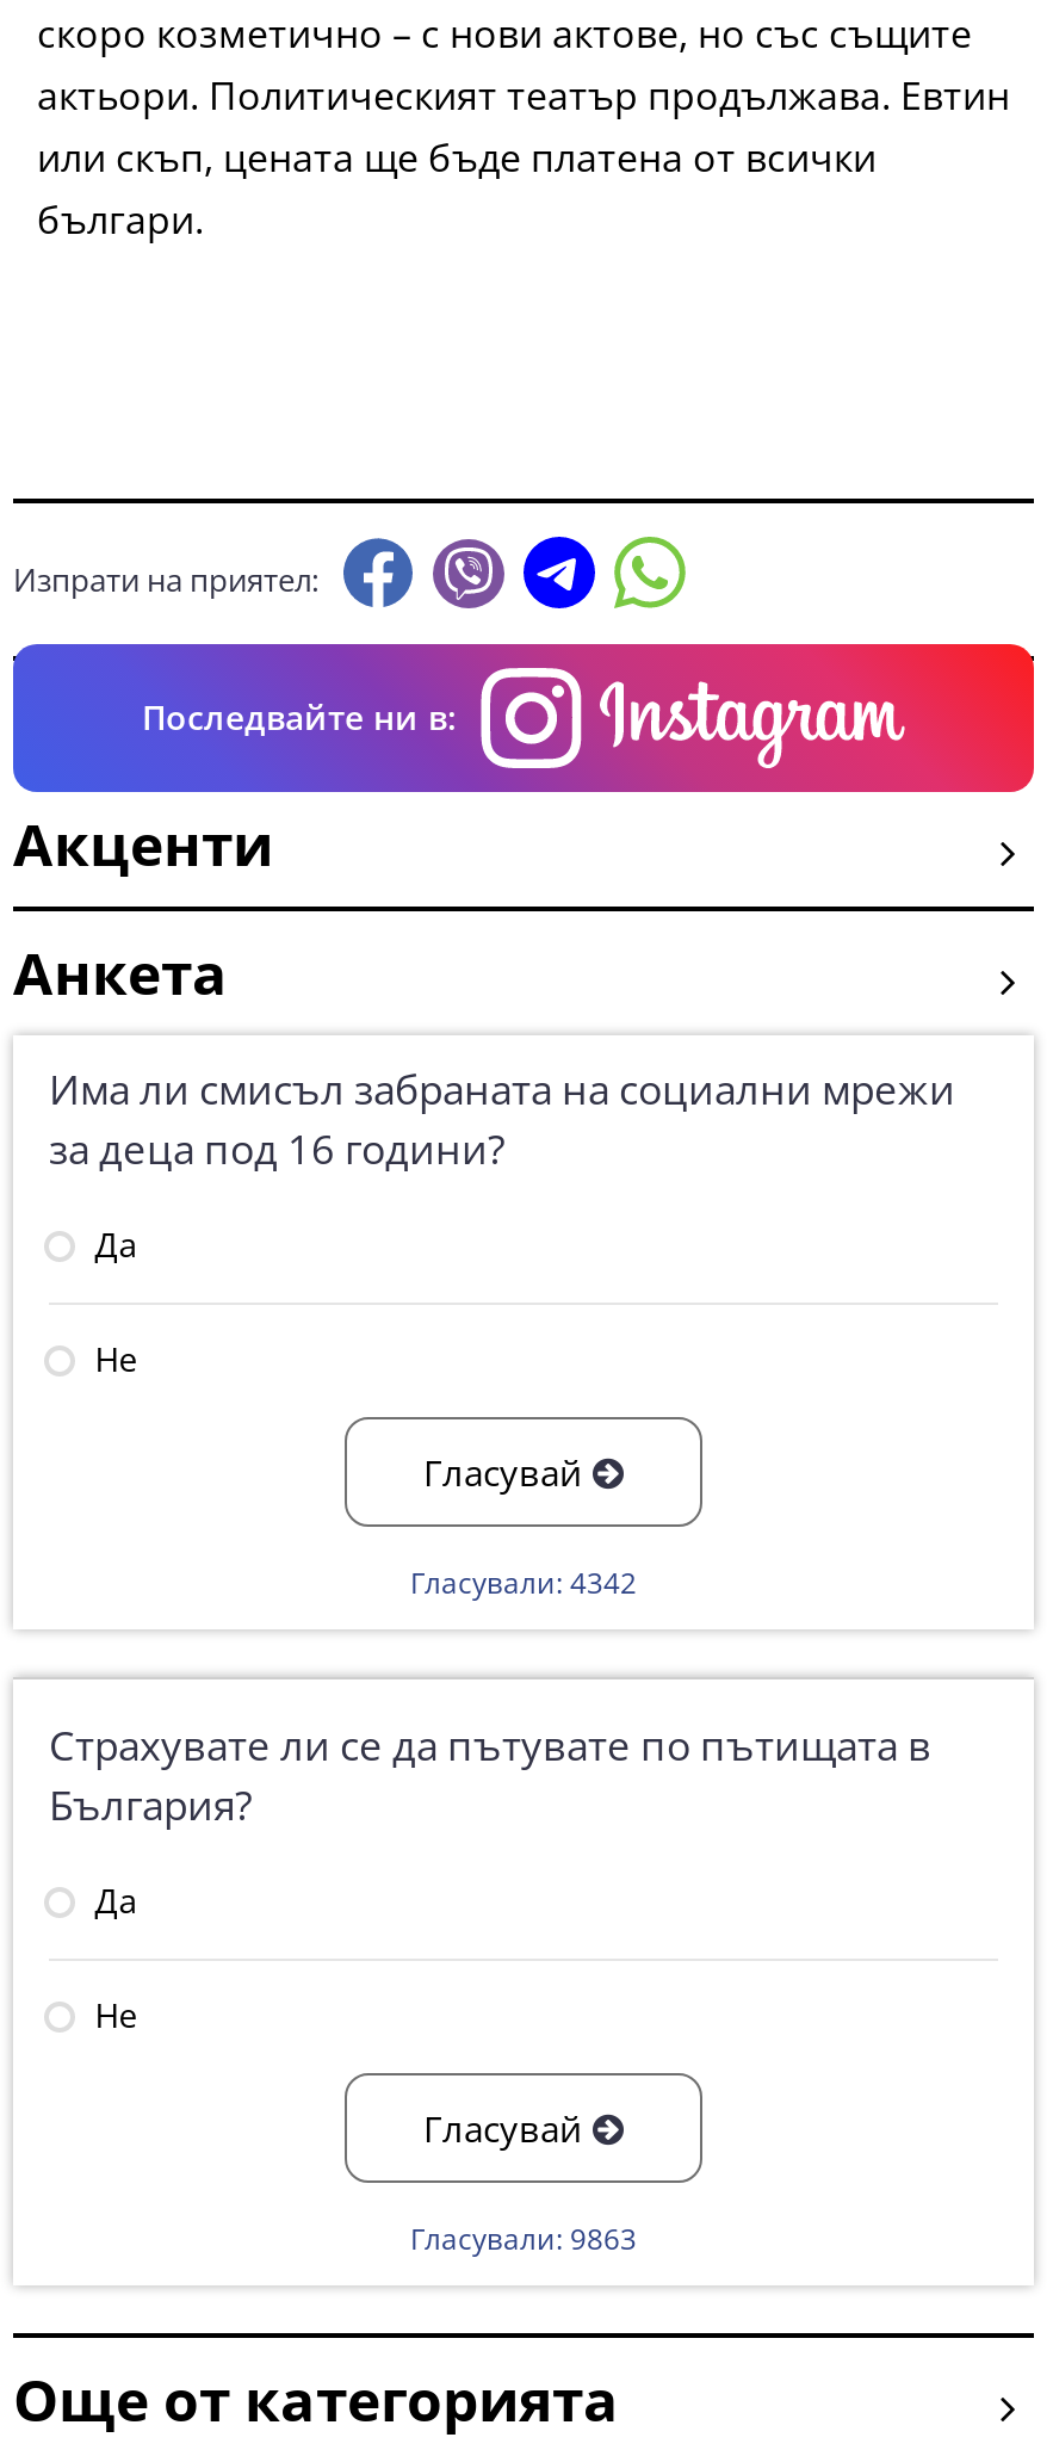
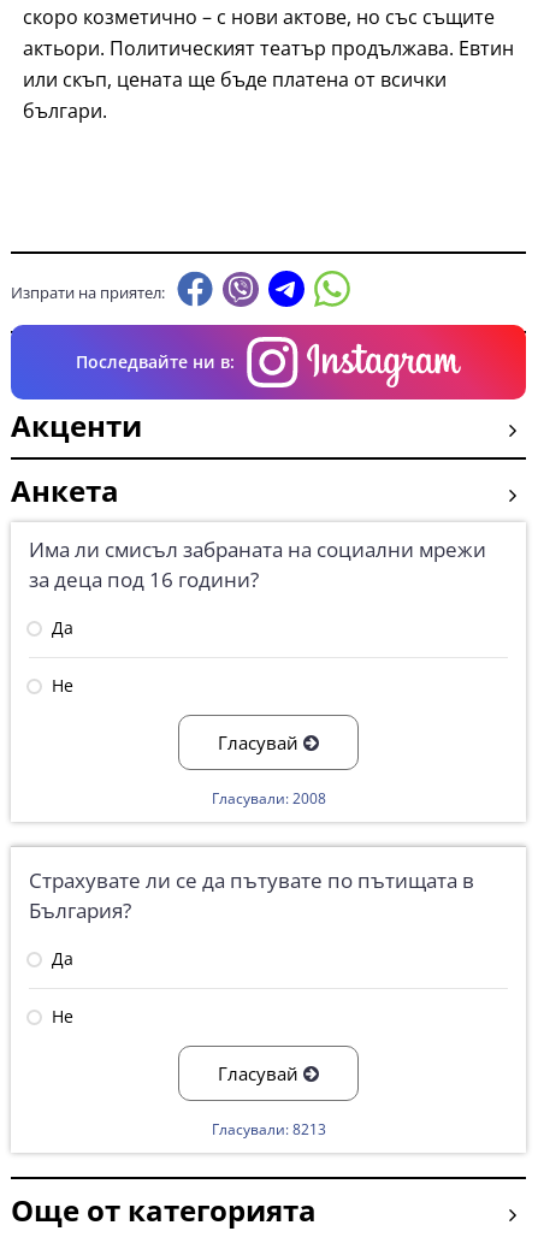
- Гласували: 4342
+ Гласували: 2008

- Гласували: 9863
+ Гласували: 8213
